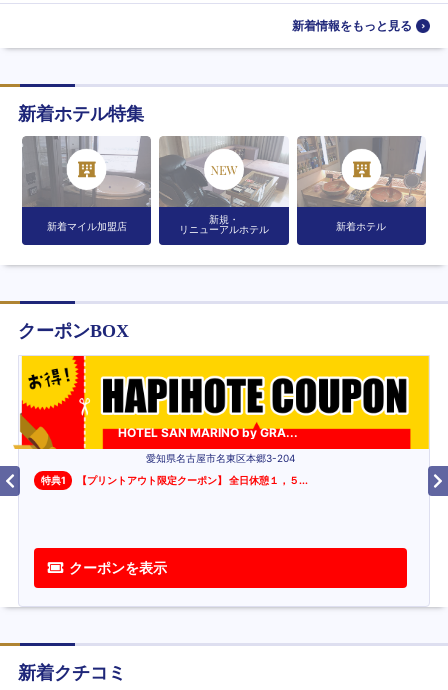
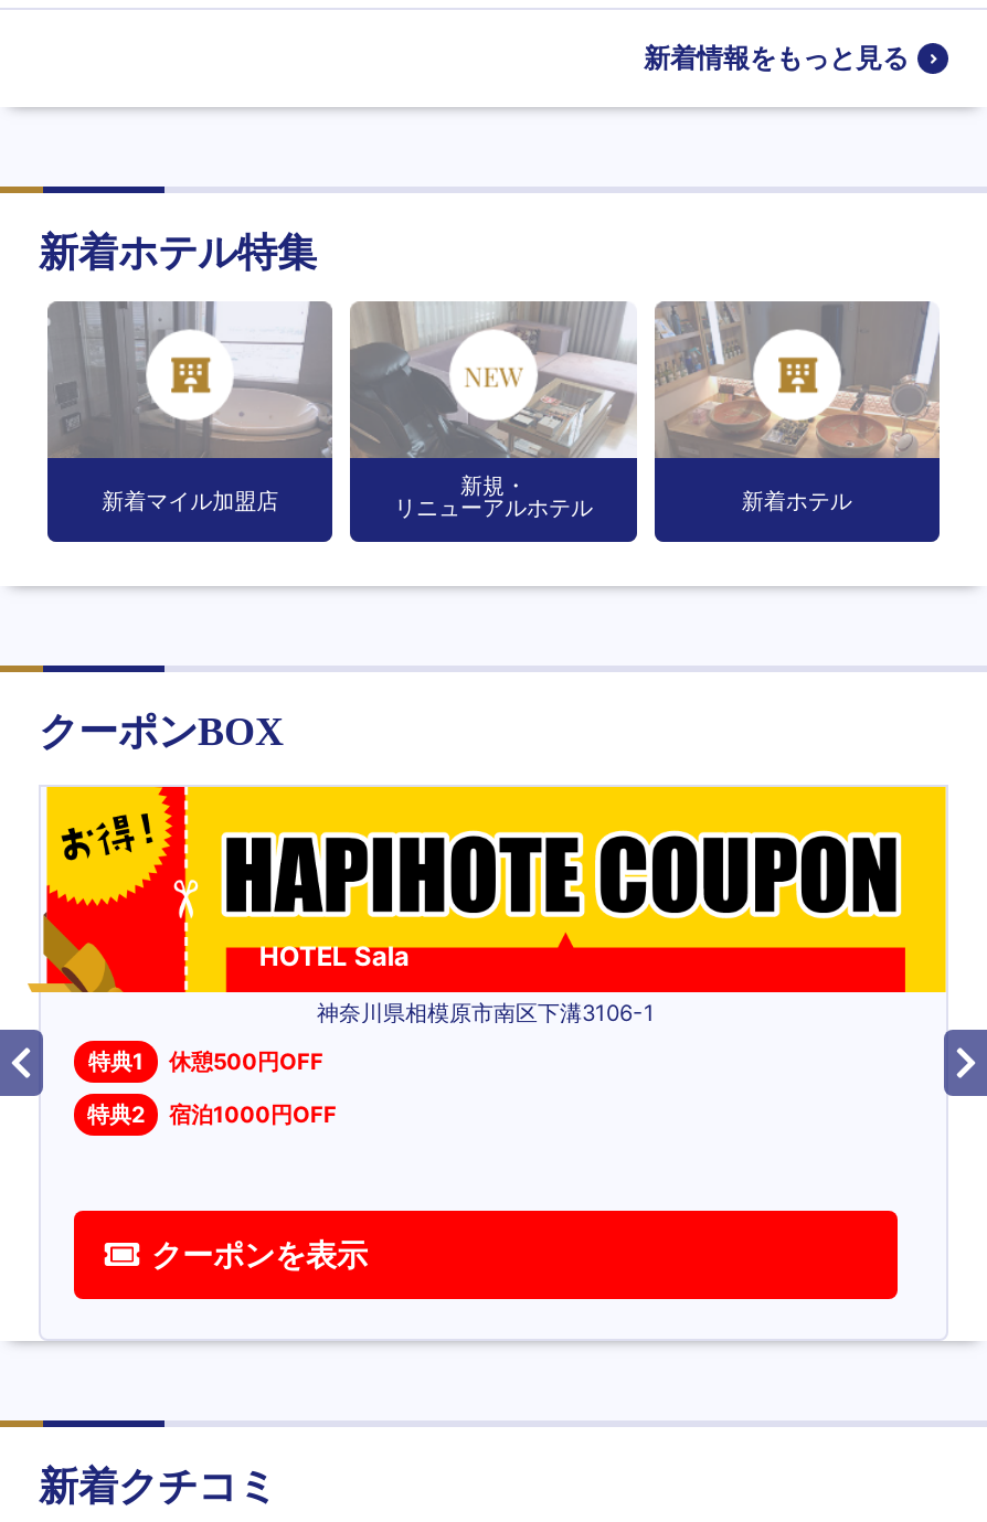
- HOTEL SAN MARINO by GRA...
+ HOTEL Sala

- 愛知県名古屋市名東区本郷3-204
+ 神奈川県相模原市南区下溝3106-1

- 【プリントアウト限定クーポン】 全日休憩１，５...
+ 休憩500円OFF
+ 特典2
+ 宿泊1000円OFF
